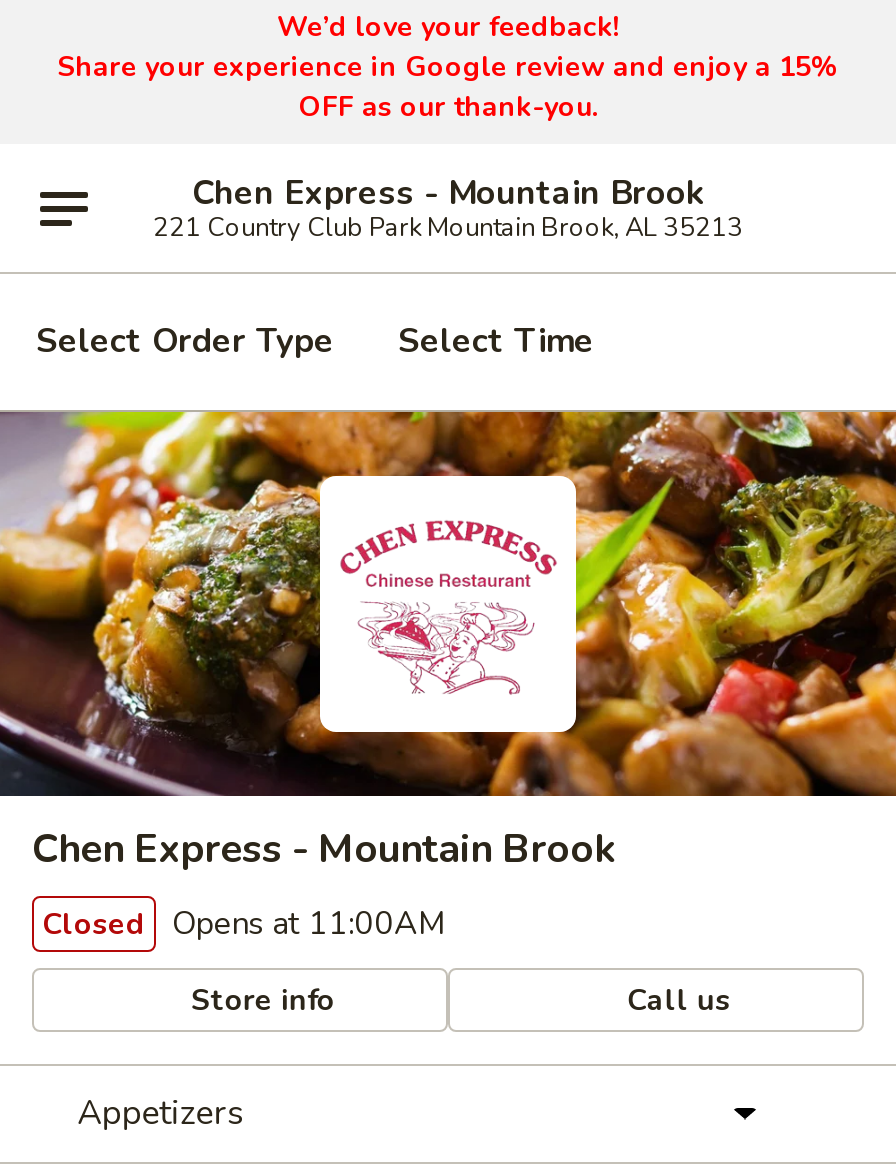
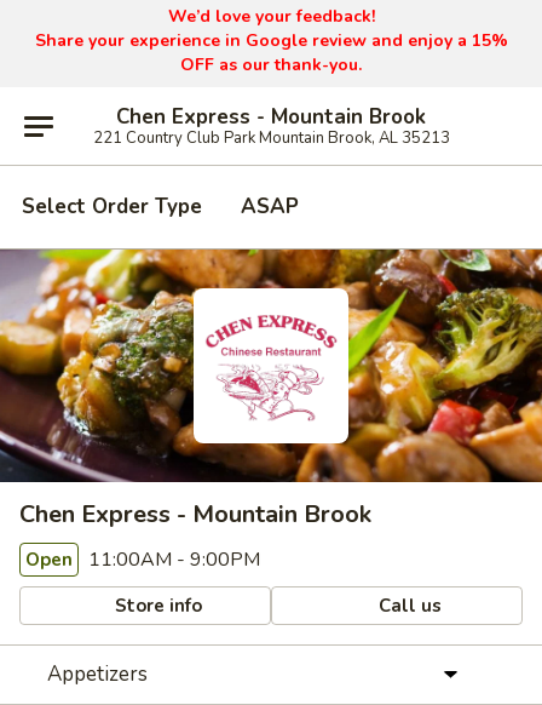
- Select Time
+ ASAP

- Closed Opens at 11:00AM
+ Open 11:00AM - 9:00PM
